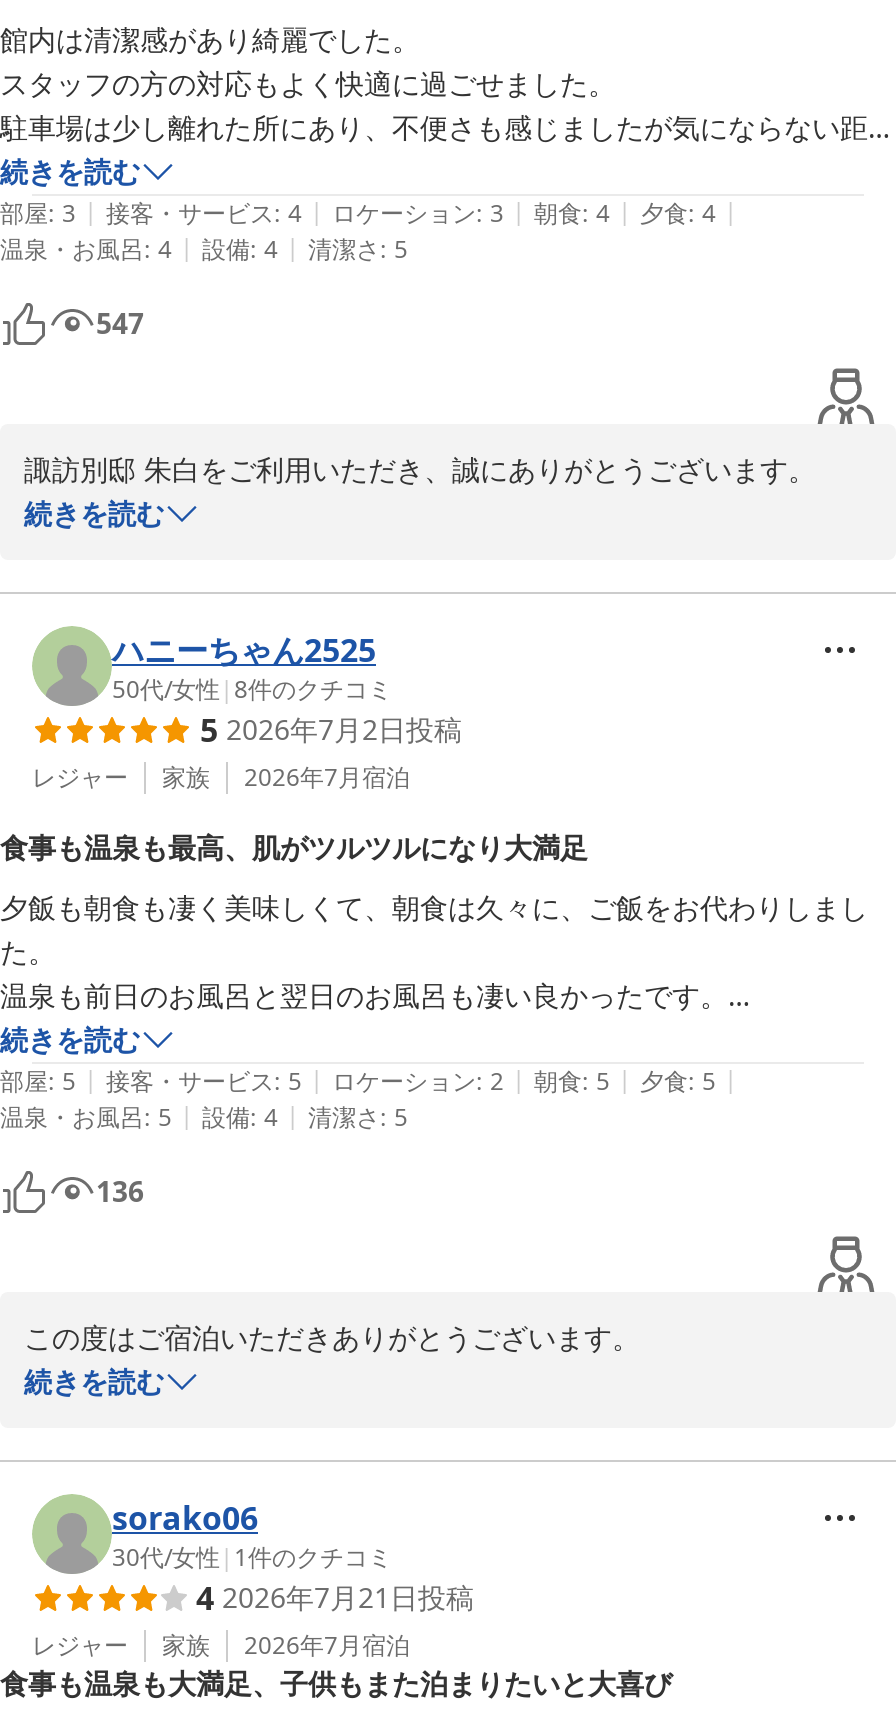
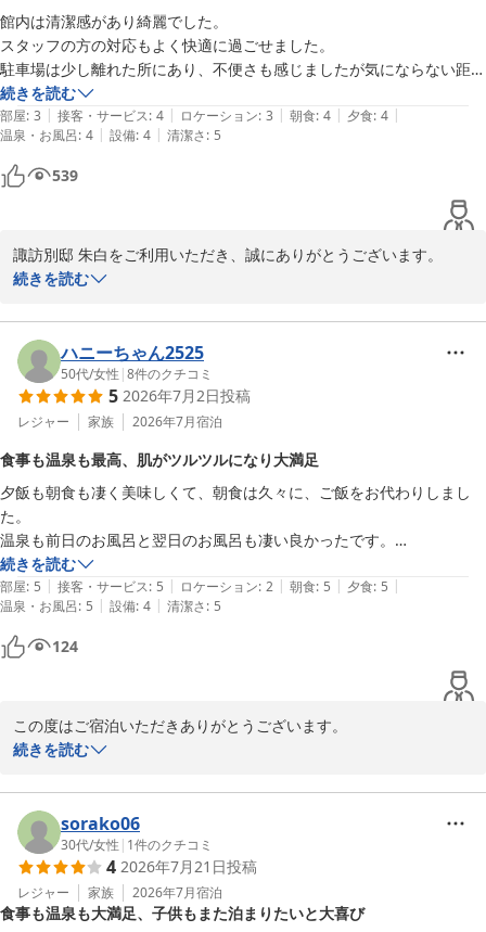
- 547
+ 539

- 136
+ 124
